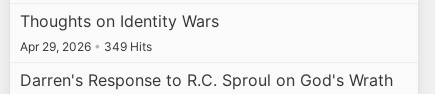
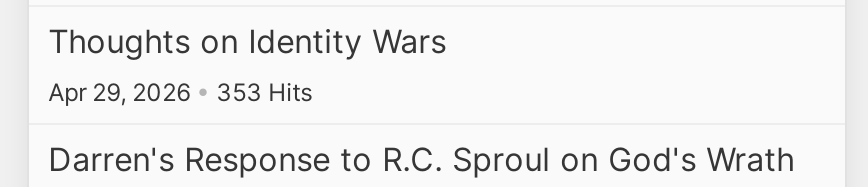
- Apr 29, 2026 • 349 Hits
+ Apr 29, 2026 • 353 Hits
